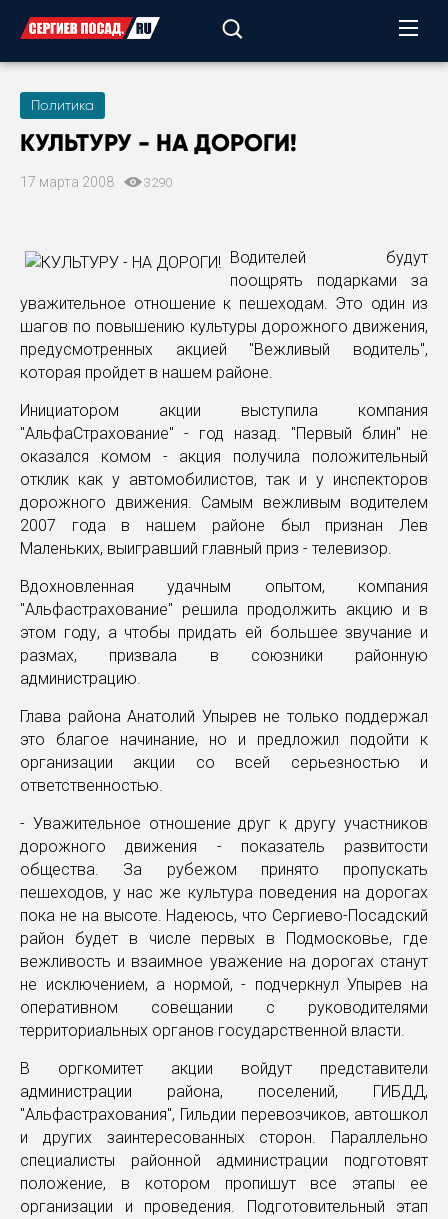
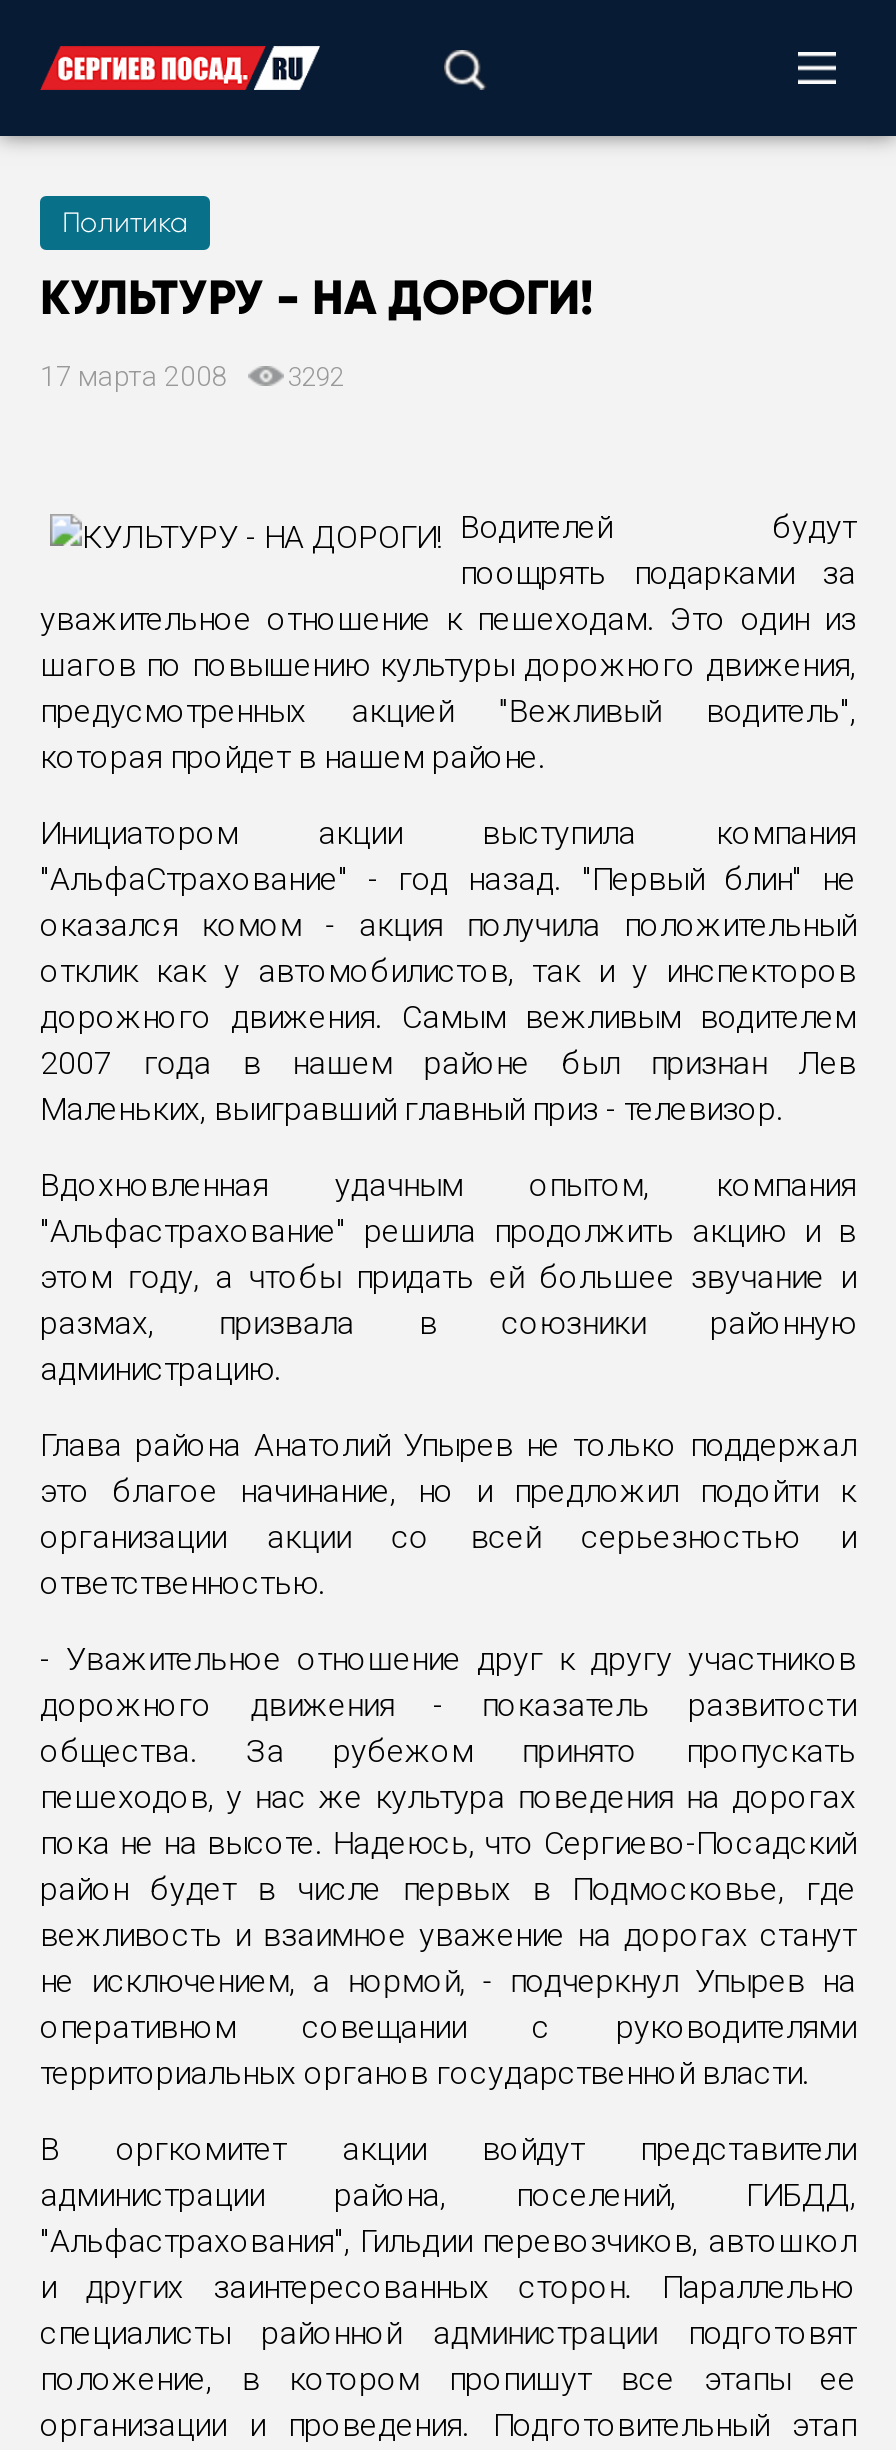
- 17 марта 2008 3290
+ 17 марта 2008 3292
